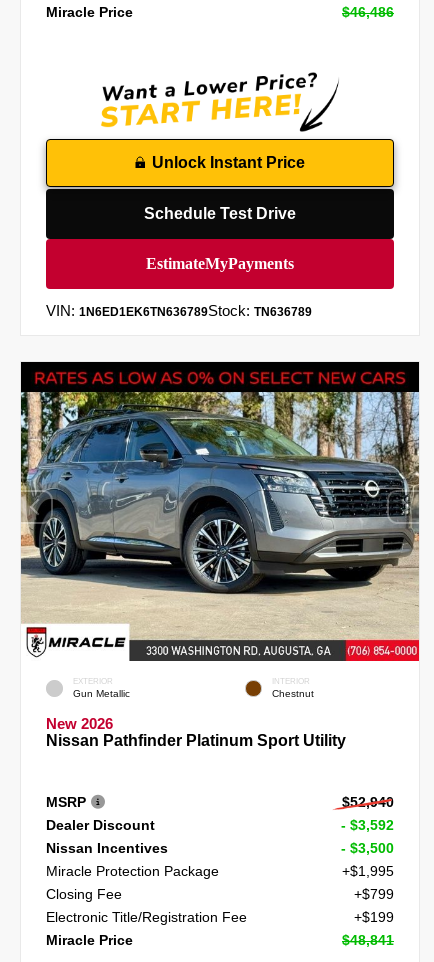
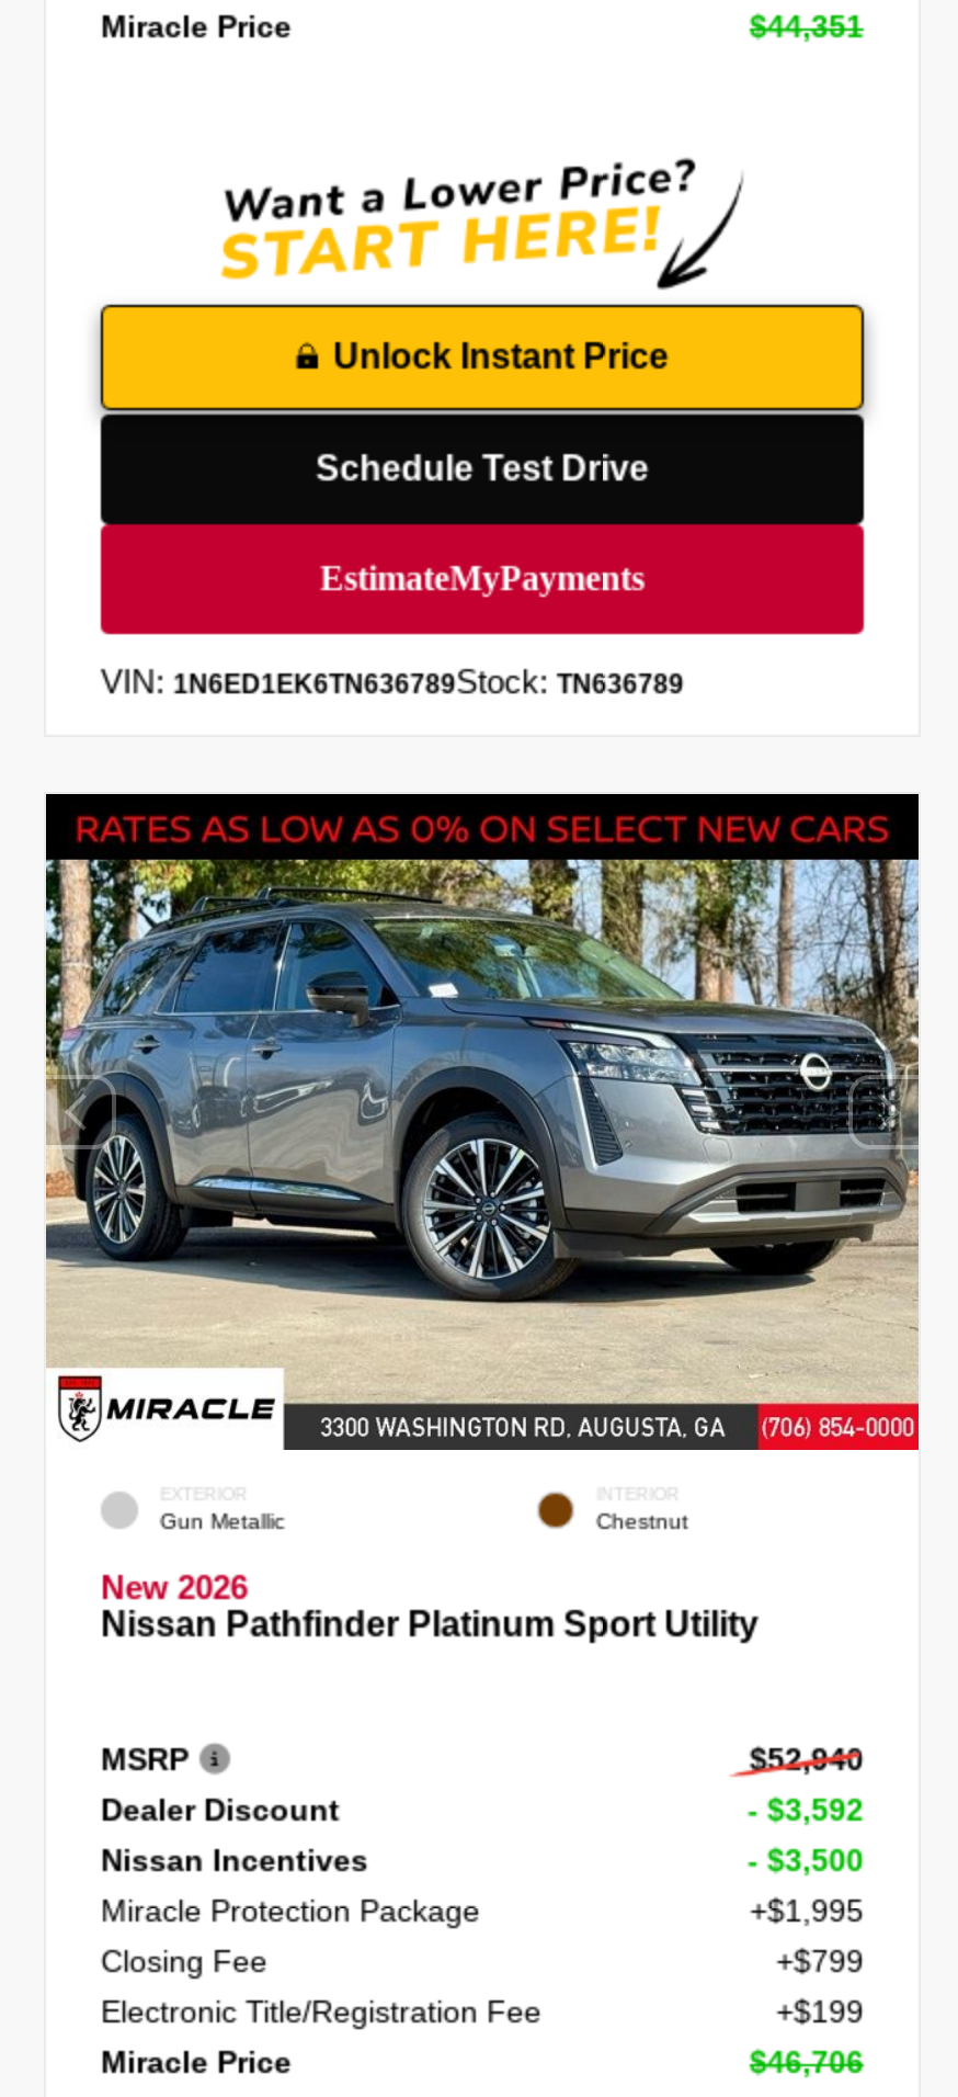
- $46,486
+ $44,351

- $48,841
+ $46,706
